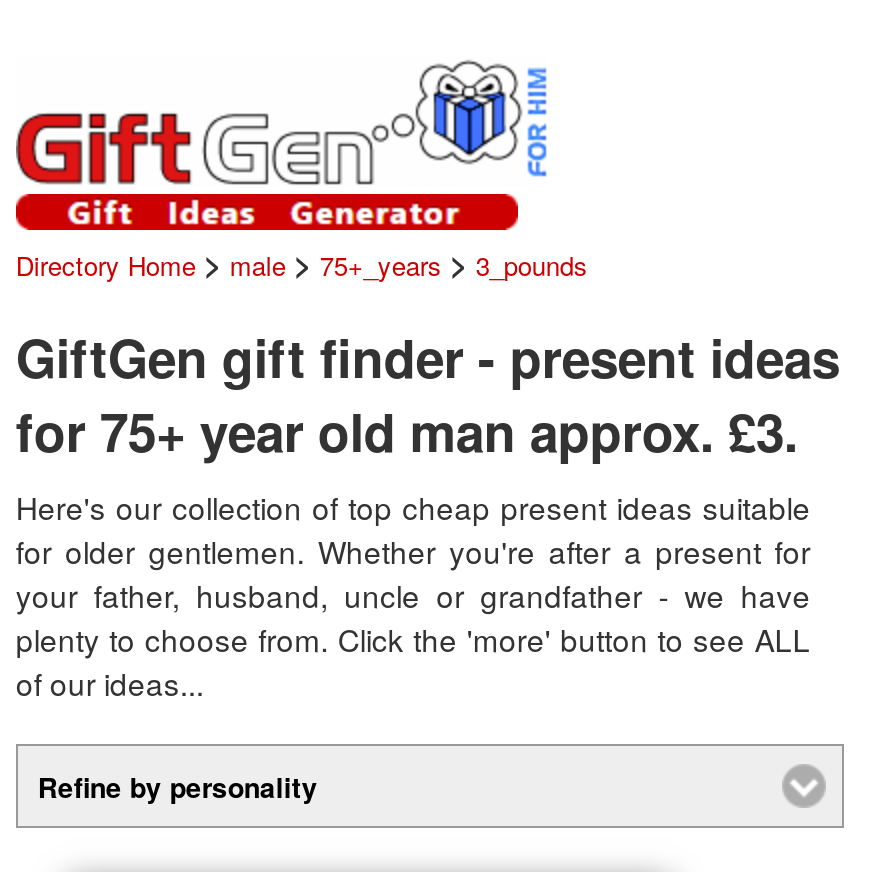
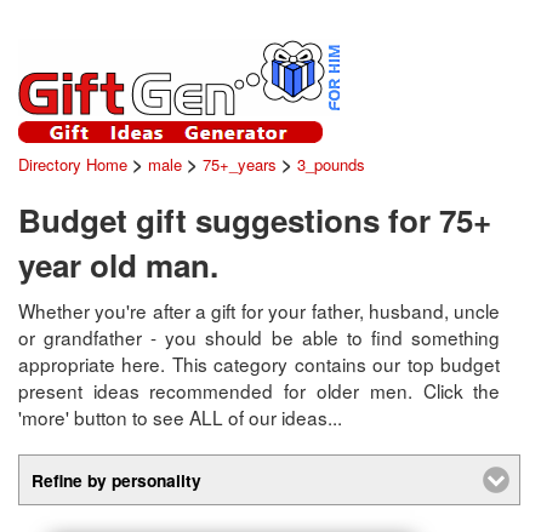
- GiftGen gift finder - present ideas
- for 75+ year old man approx. £3.
- Here's our collection of top cheap present ideas suitable
- for older gentlemen. Whether you're after a present for
- your father, husband, uncle or grandfather - we have
- plenty to choose from. Click the 'more' button to see ALL
- of our ideas...
+ Budget gift suggestions for 75+
+ year old man.
+ Whether you're after a gift for your father, husband, uncle
+ or grandfather - you should be able to find something
+ appropriate here. This category contains our top budget
+ present ideas recommended for older men. Click the
+ 'more' button to see ALL of our ideas...
